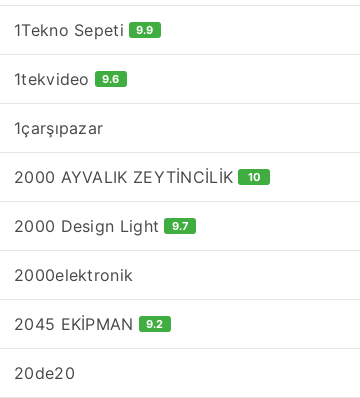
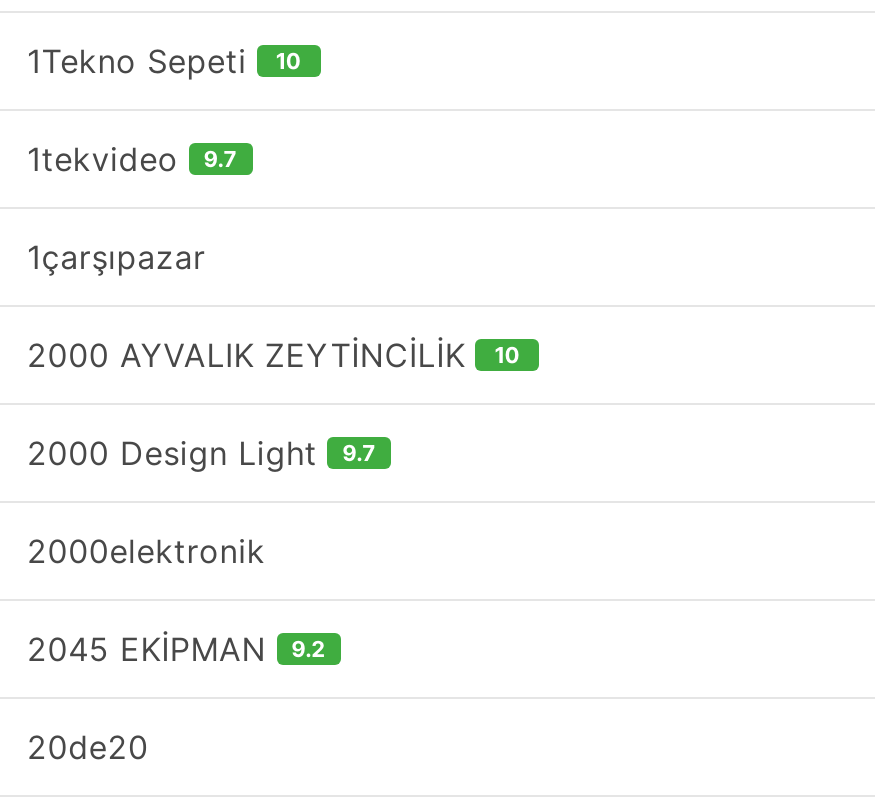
- 1Tekno Sepeti 9.9
+ 1Tekno Sepeti 10

- 1tekvideo 9.6
+ 1tekvideo 9.7
